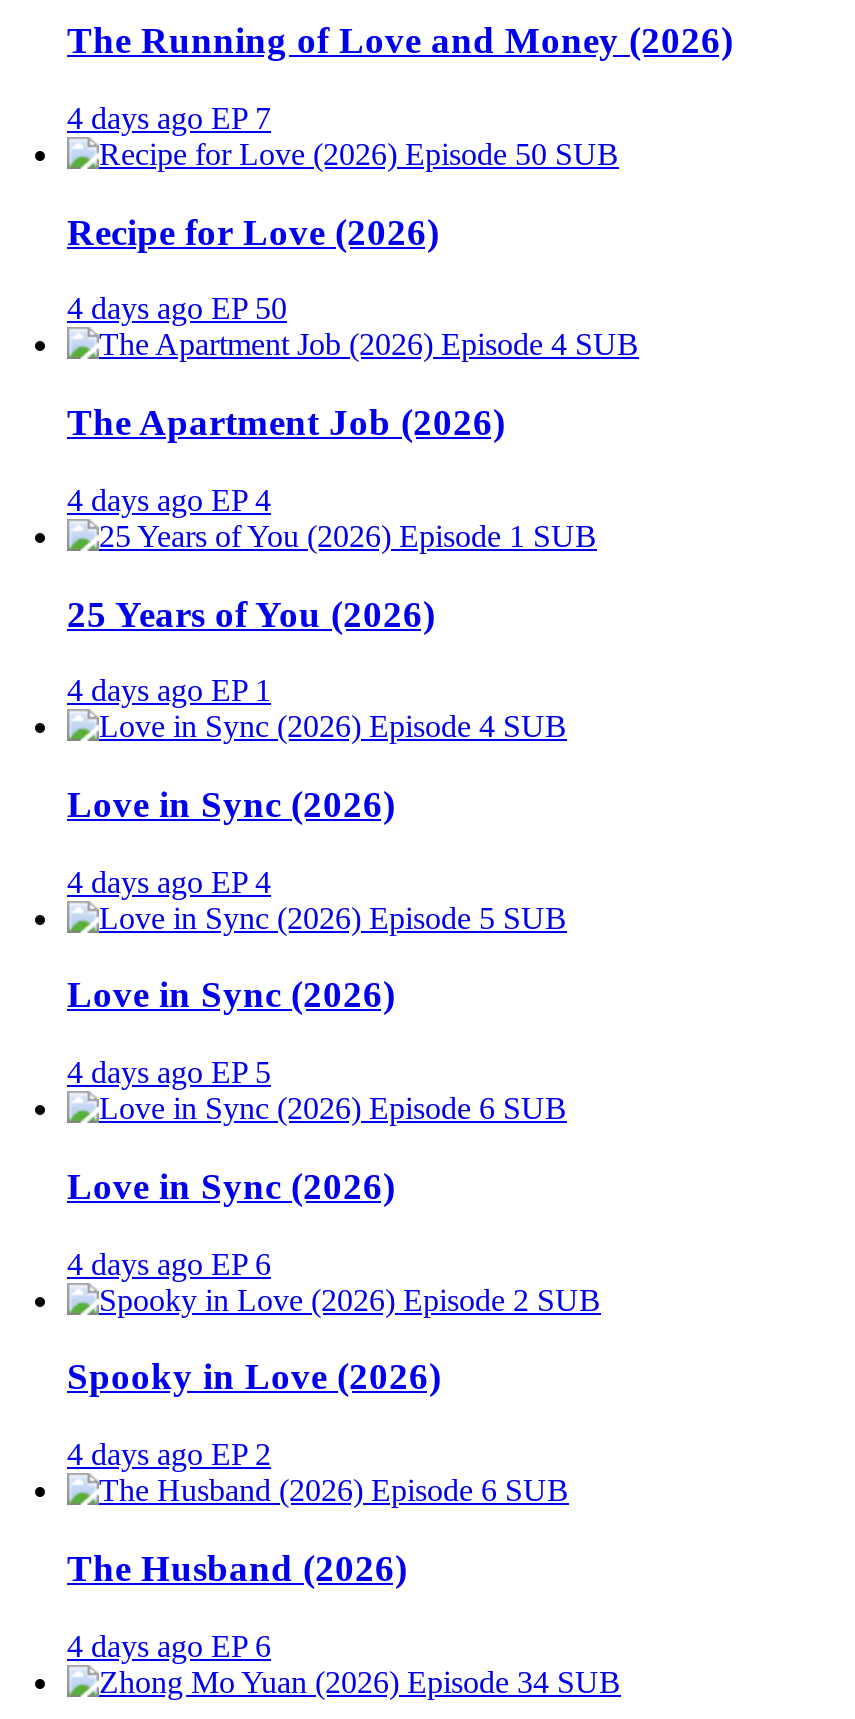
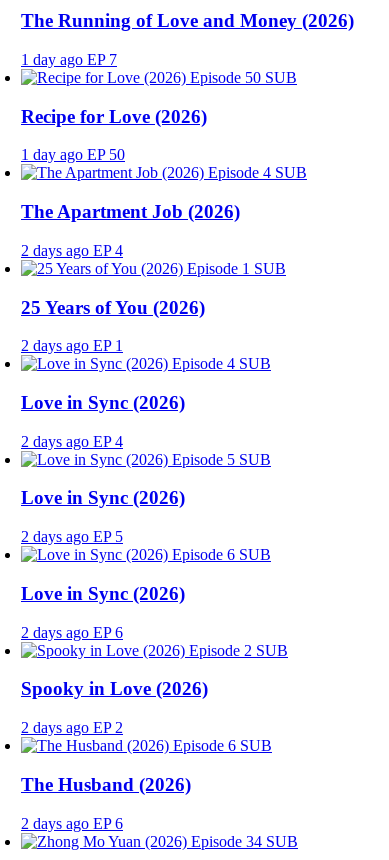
- 4 days ago EP 7
+ 1 day ago EP 7

- 4 days ago EP 50
+ 1 day ago EP 50

- 4 days ago EP 4
+ 2 days ago EP 4

- 4 days ago EP 1
+ 2 days ago EP 1

- 4 days ago EP 4
+ 2 days ago EP 4

- 4 days ago EP 5
+ 2 days ago EP 5

- 4 days ago EP 6
+ 2 days ago EP 6

- 4 days ago EP 2
+ 2 days ago EP 2

- 4 days ago EP 6
+ 2 days ago EP 6
